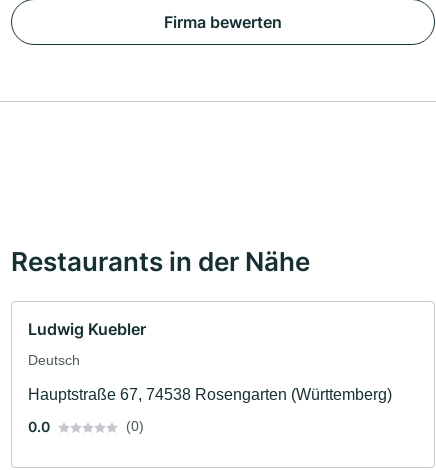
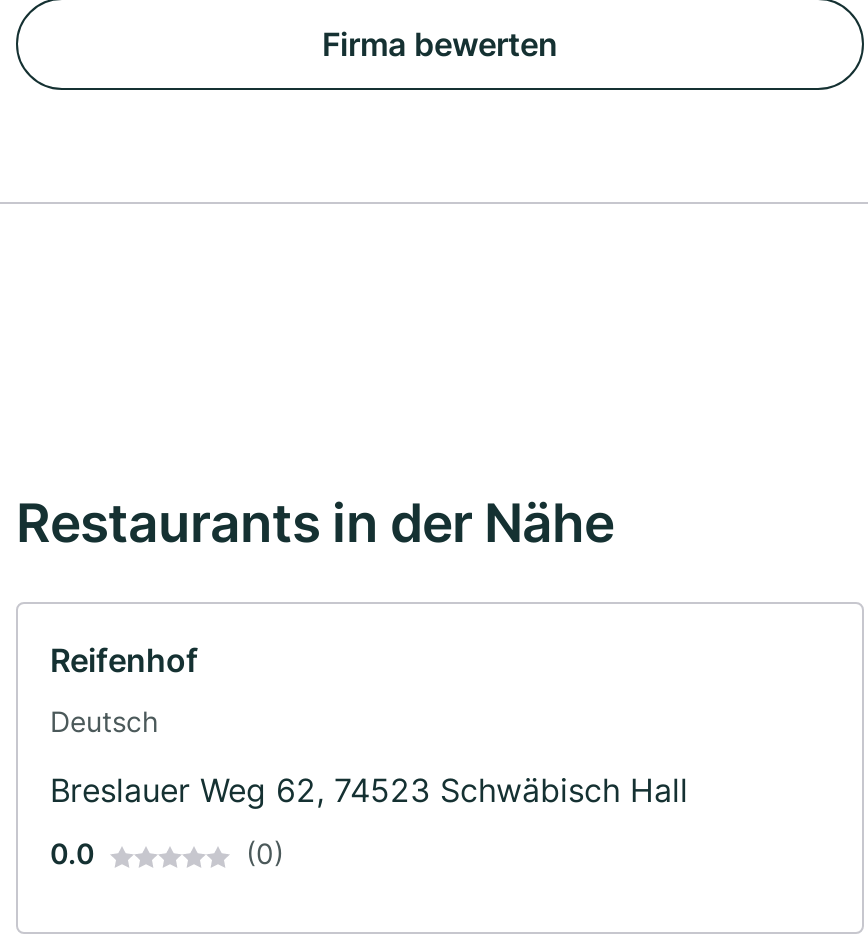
- Ludwig Kuebler
+ Reifenhof

- Hauptstraße 67, 74538 Rosengarten (Württemberg)
+ Breslauer Weg 62, 74523 Schwäbisch Hall
